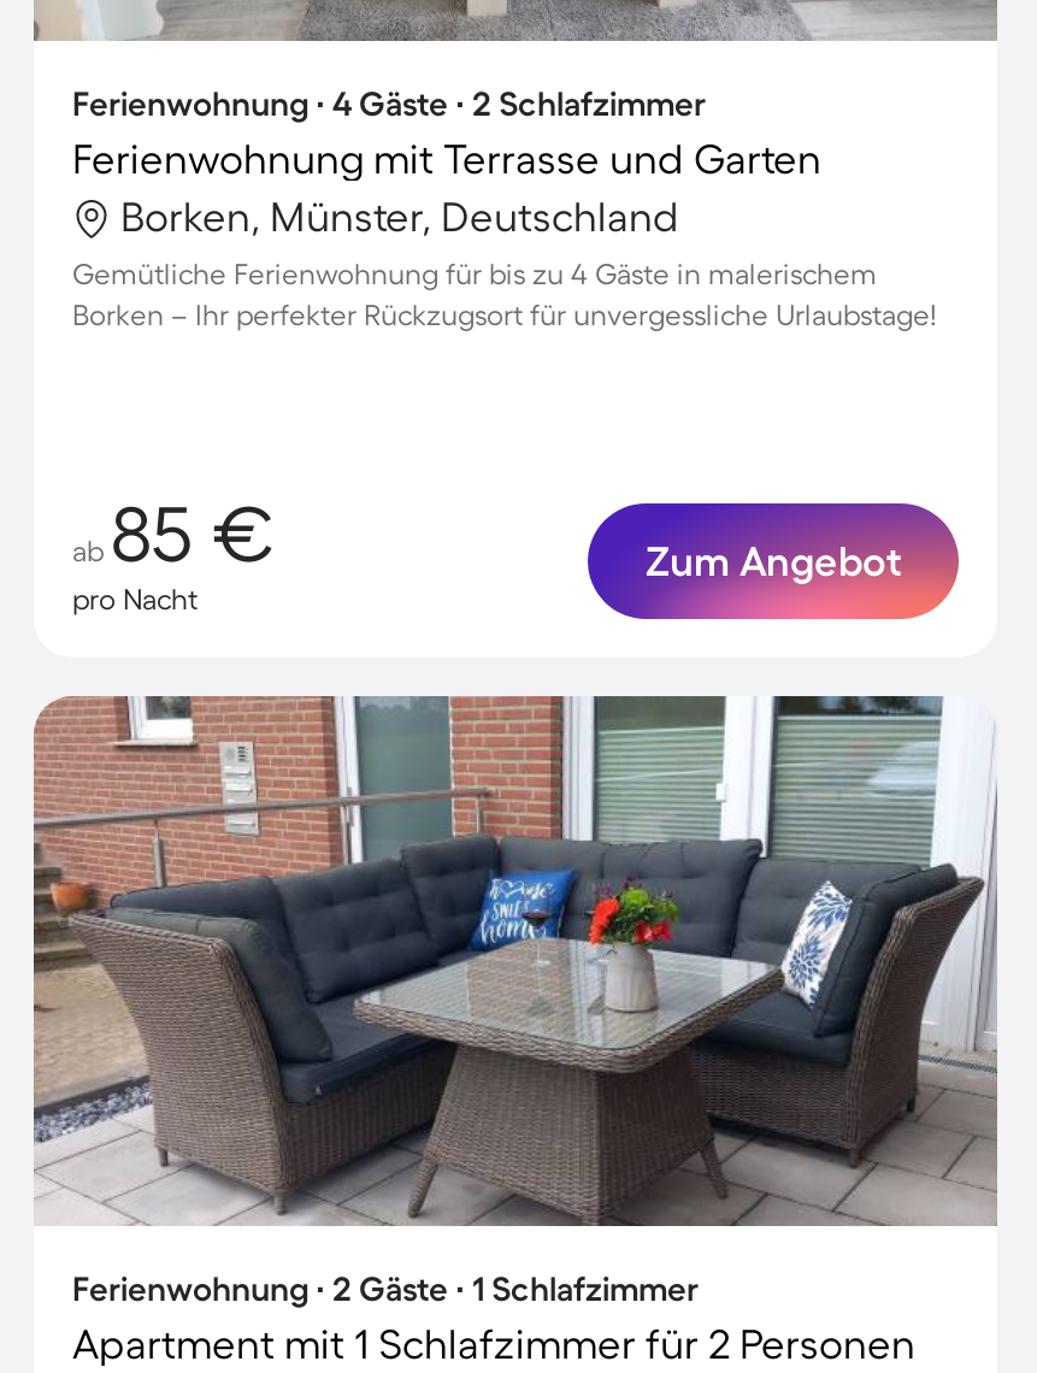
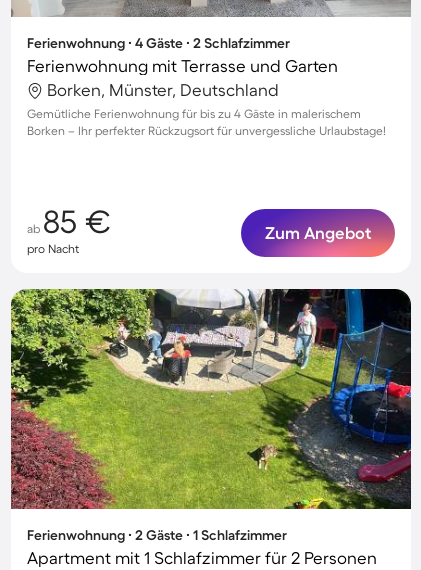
- [image]
+ [image]
